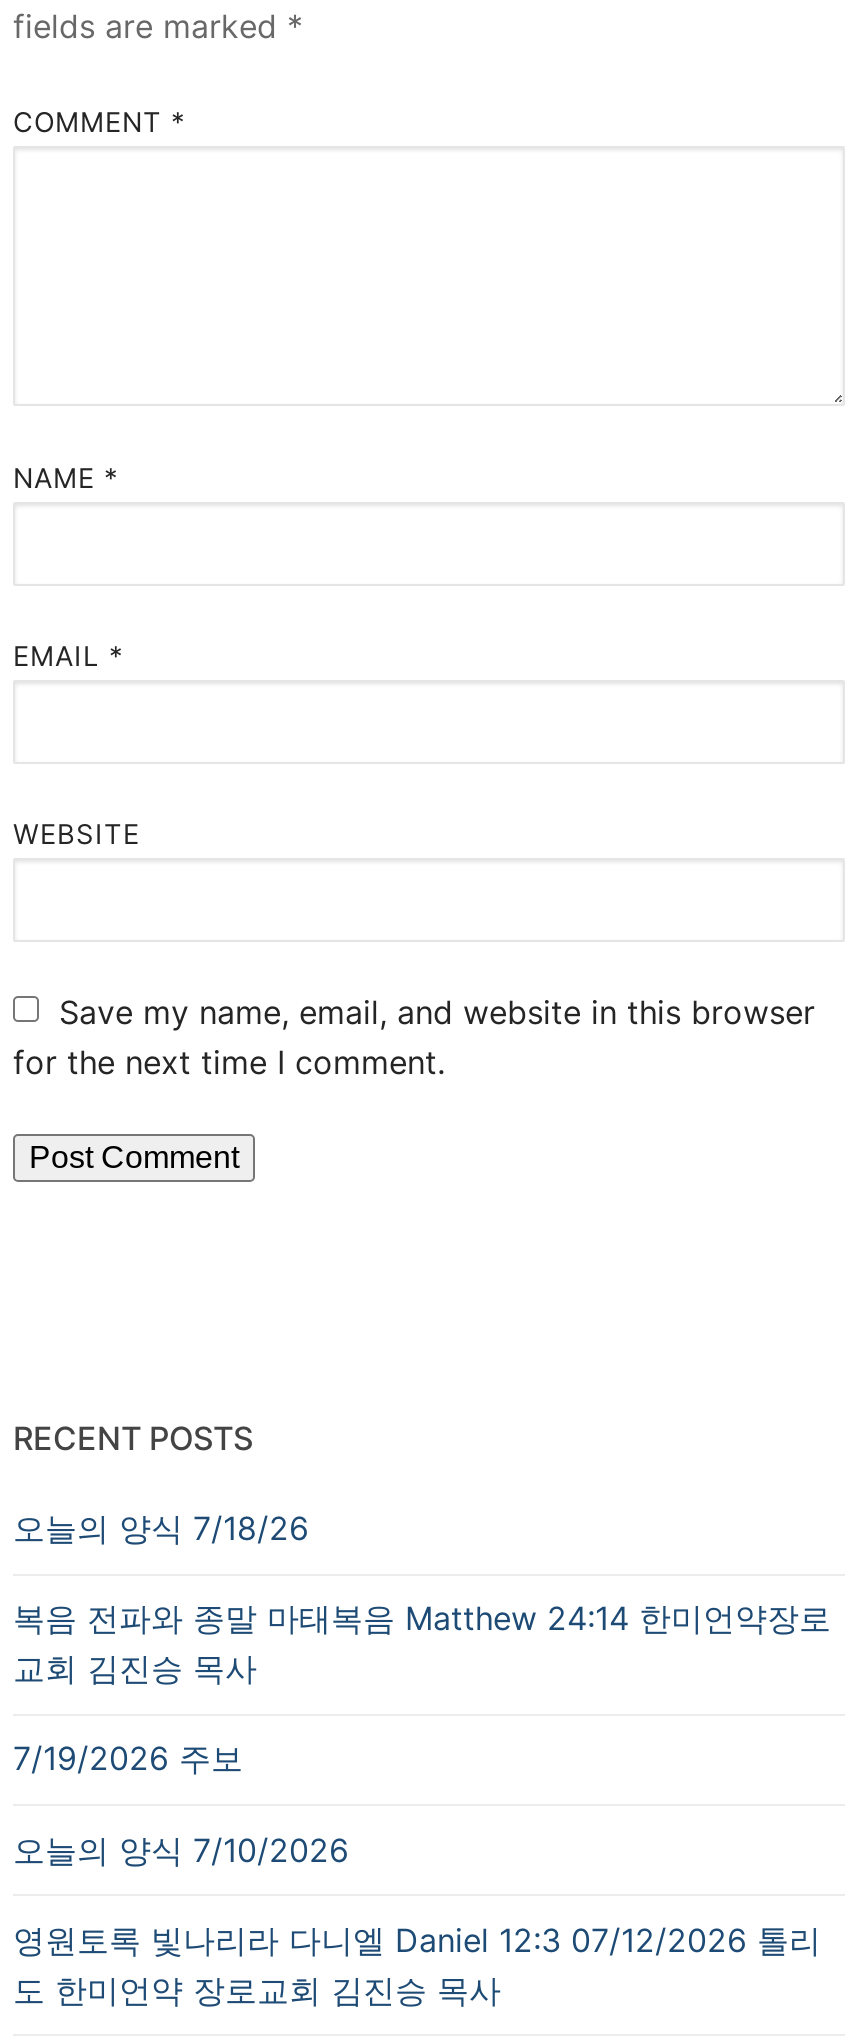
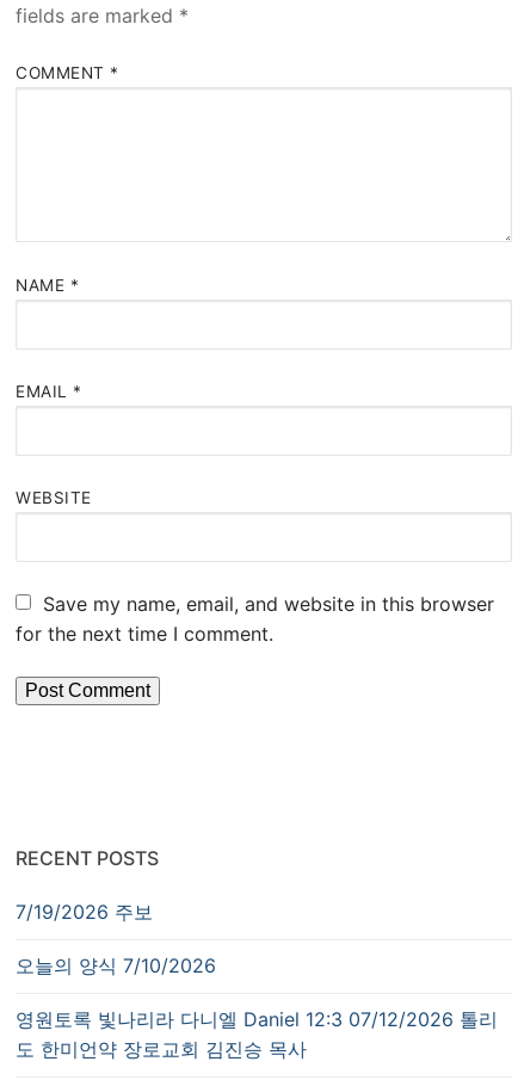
- 오늘의 양식 7/18/26
- 복음 전파와 종말 마태복음 Matthew 24:14 한미언약장로
- 교회 김진승 목사
